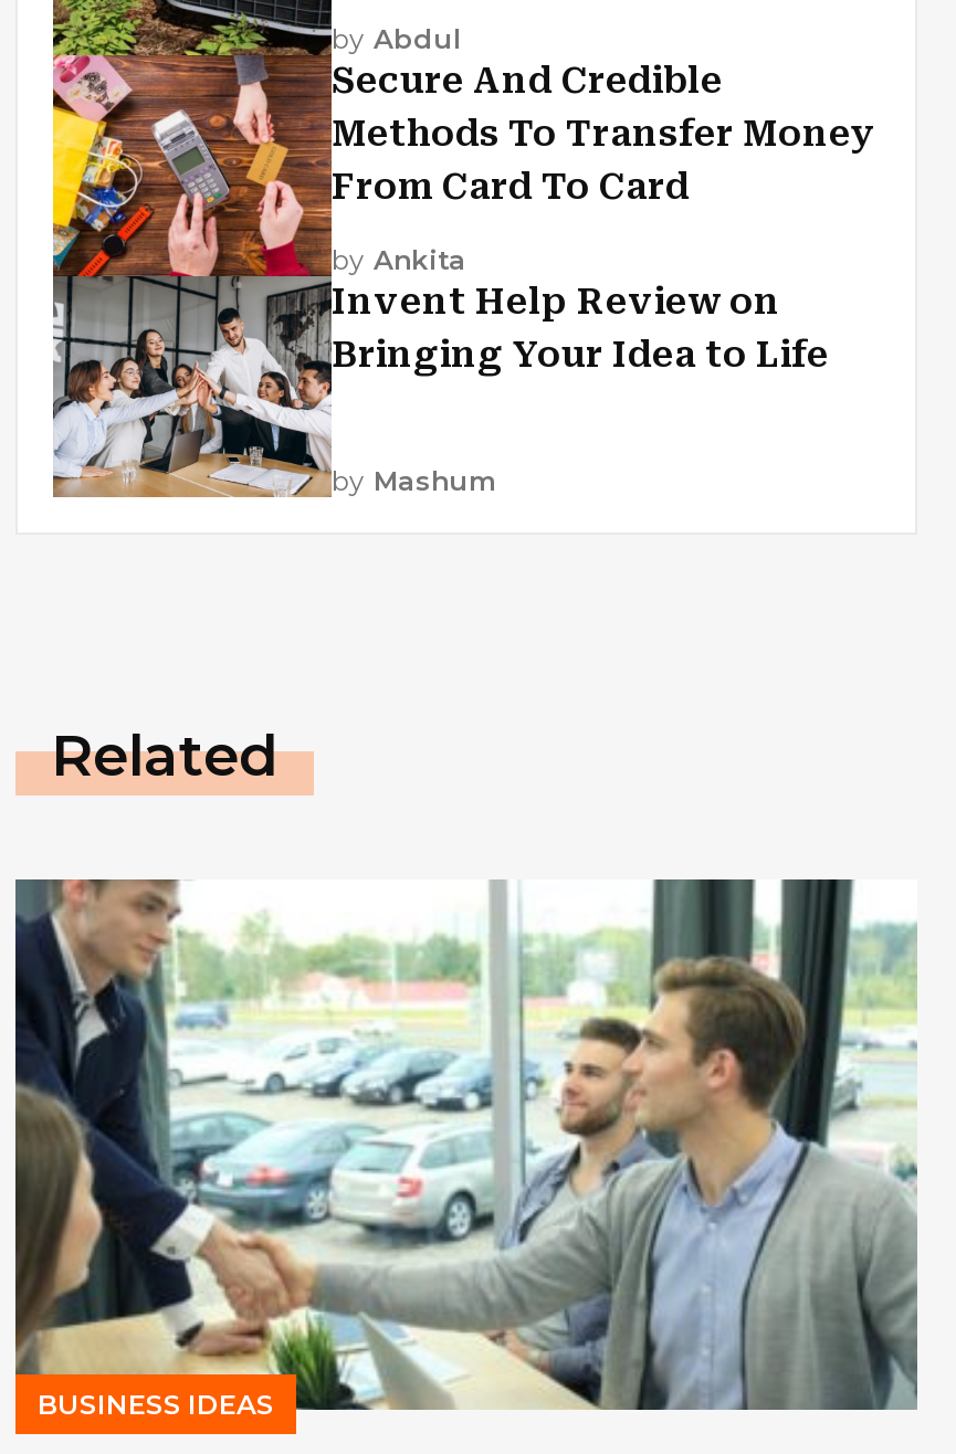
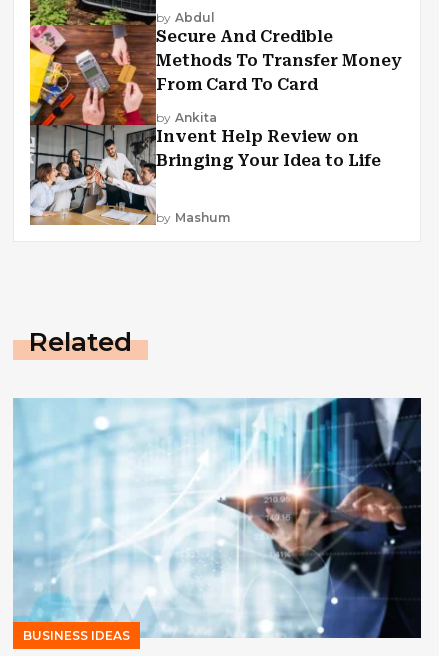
- [image]
+ [image]
